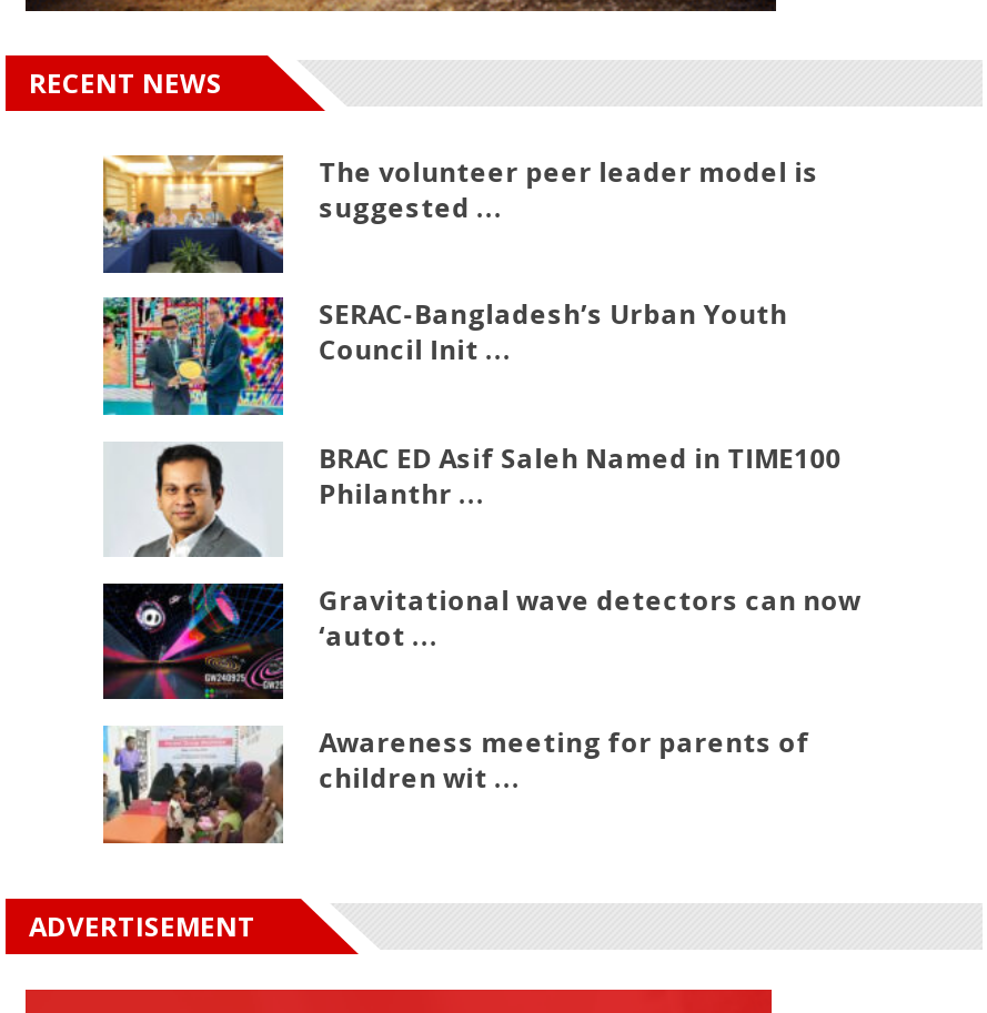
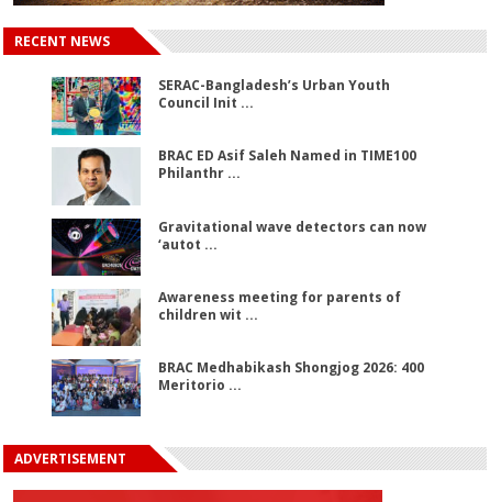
- [image]
- The volunteer peer leader model is
- suggested ...

moved up: [image] | SERAC-Bangladesh’s Urban Youth | Council Init ... | ... | Awareness meeting for parents of | children wit ...

+ [image]
+ BRAC Medhabikash Shongjog 2026: 400
+ Meritorio ...
